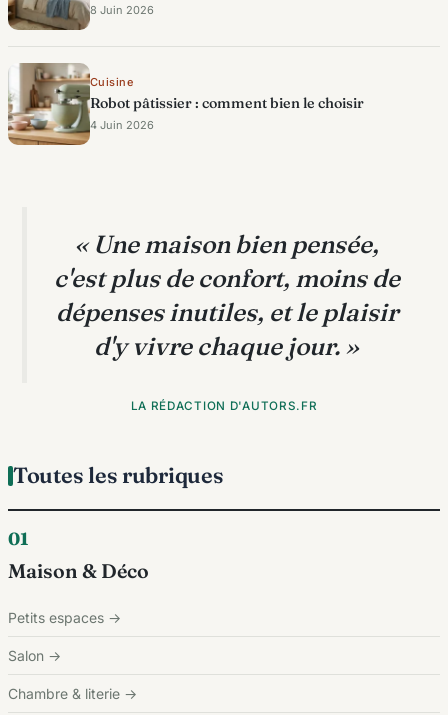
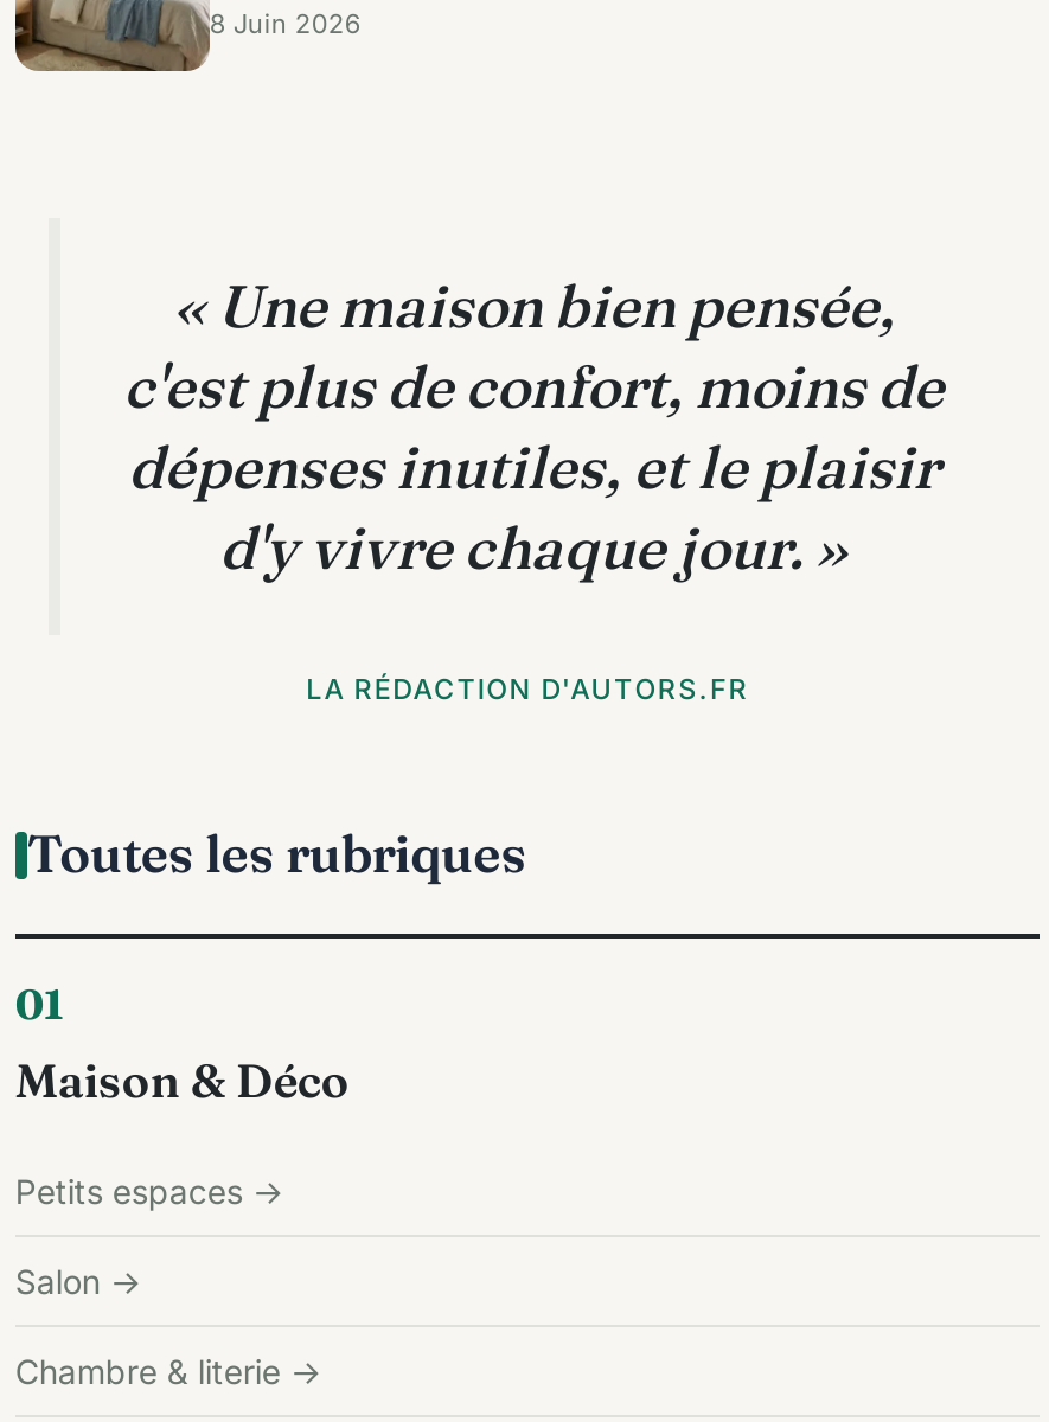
- [image]
- Cuisine
- Robot pâtissier : comment bien le choisir
- 4 Juin 2026
